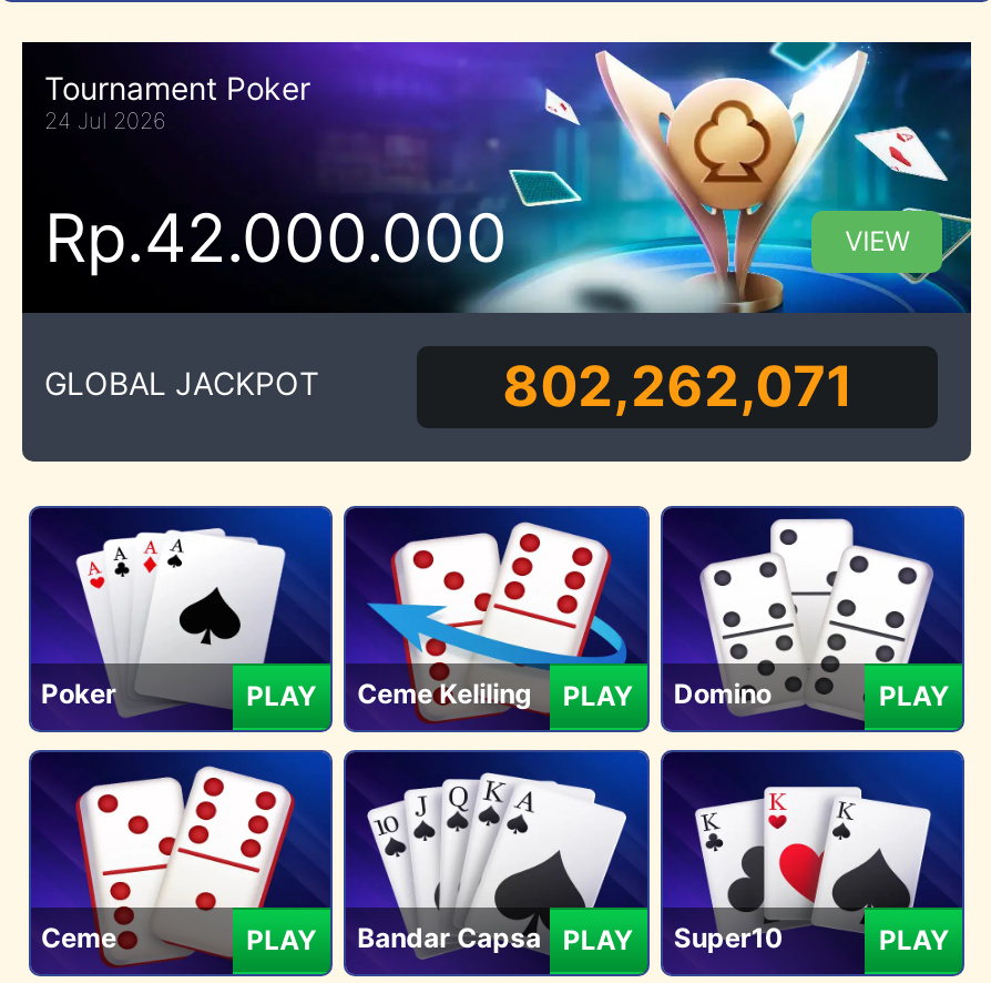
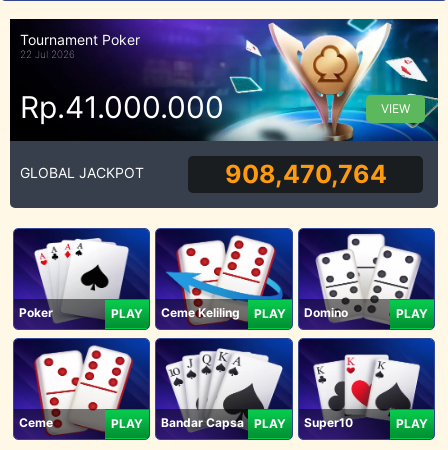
- 24 Jul 2026
+ 22 Jul 2026

- Rp.42.000.000
+ Rp.41.000.000

- 802,262,071
+ 908,470,764
